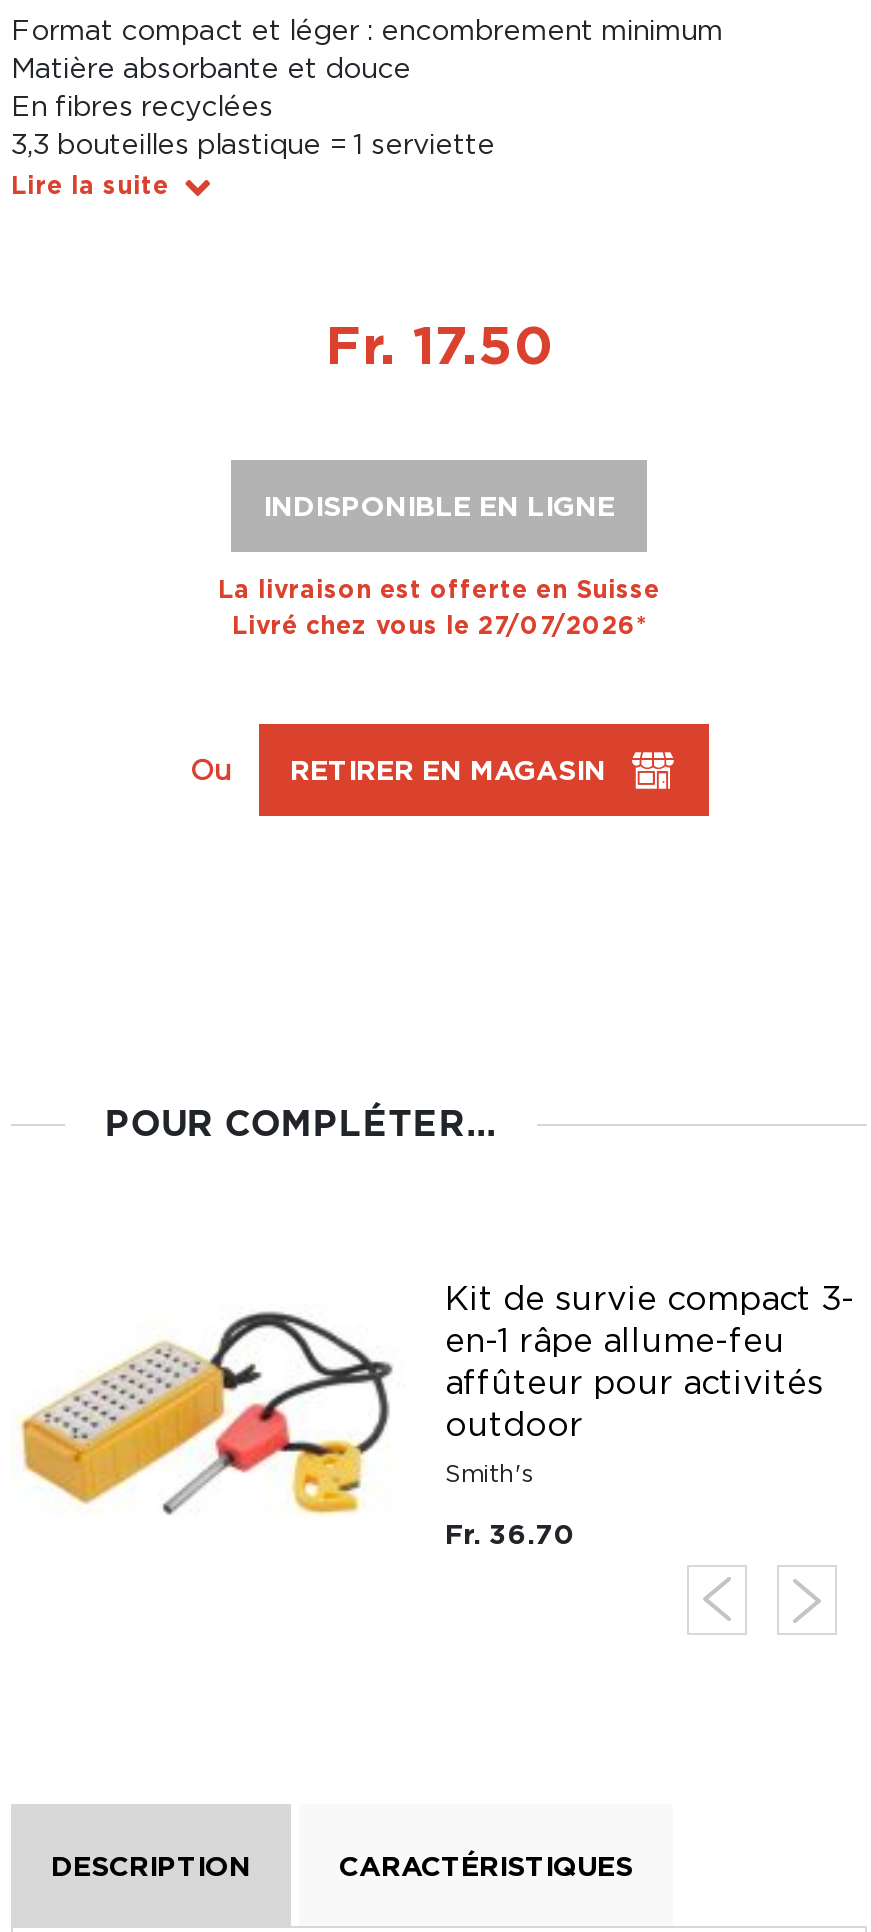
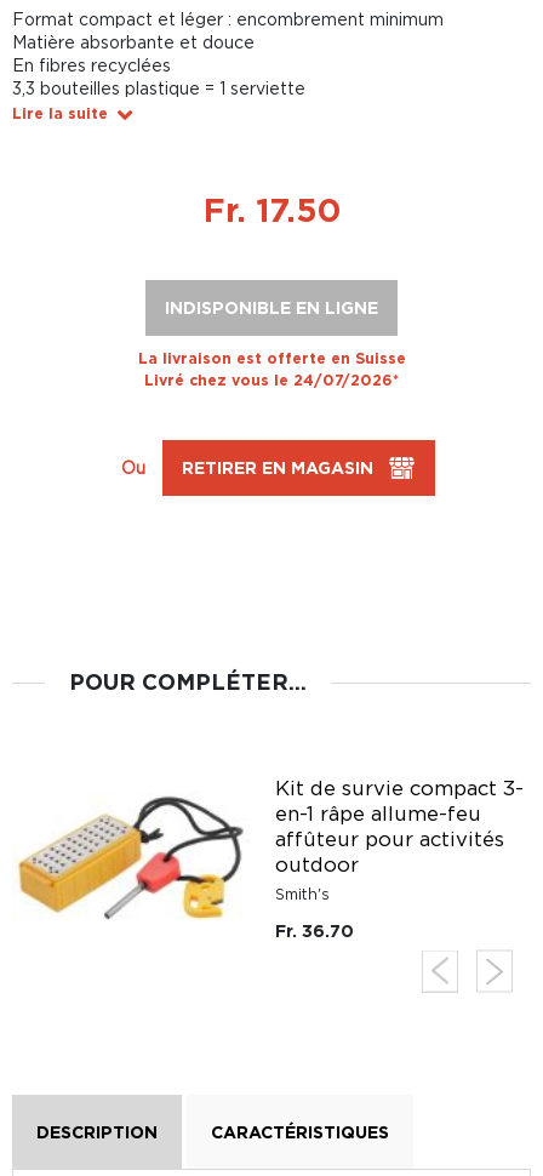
- Livré chez vous le 27/07/2026*
+ Livré chez vous le 24/07/2026*
